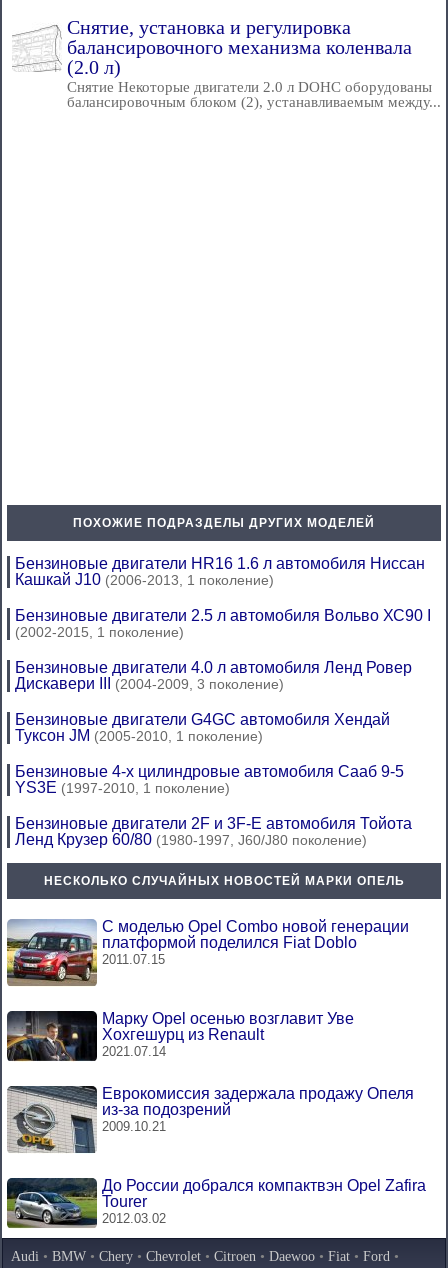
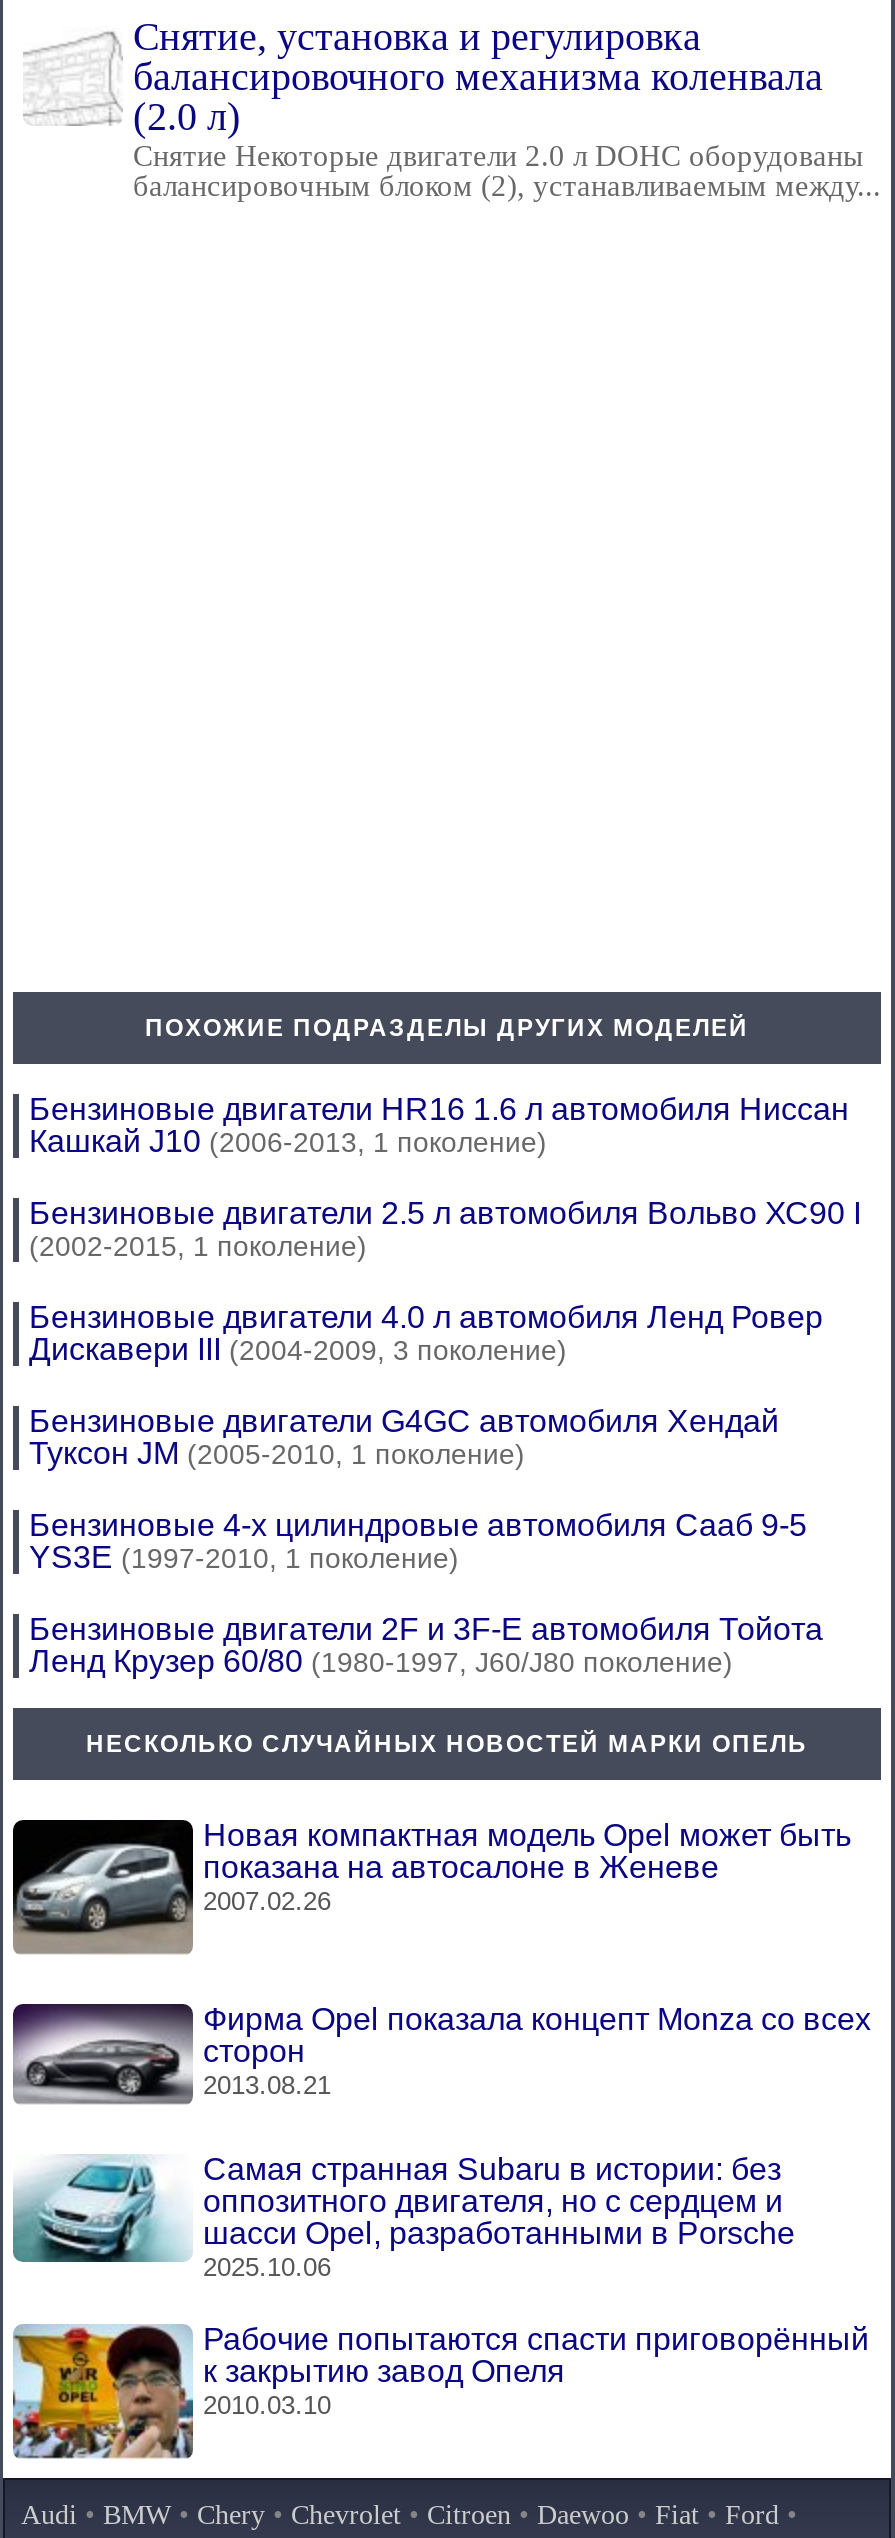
- [image]
- С моделью Opel Combo новой генерации
- платформой поделился Fiat Doblo
- 2011.07.15
+ [image]
+ Новая компактная модель Opel может быть
+ показана на автосалоне в Женеве
+ 2007.02.26

- [image]
- Марку Opel осенью возглавит Уве
- Хохгешурц из Renault
- 2021.07.14
+ [image]
+ Фирма Opel показала концепт Monza со всех
+ сторон
+ 2013.08.21

- [image]
- Еврокомиссия задержала продажу Опеля
- из-за подозрений
- 2009.10.21
+ [image]
+ Самая странная Subaru в истории: без
+ оппозитного двигателя, но с сердцем и
+ шасси Opel, разработанными в Porsche
+ 2025.10.06

- [image]
- До России добрался компактвэн Opel Zafira
- Tourer
- 2012.03.02
+ [image]
+ Рабочие попытаются спасти приговорённый
+ к закрытию завод Опеля
+ 2010.03.10
